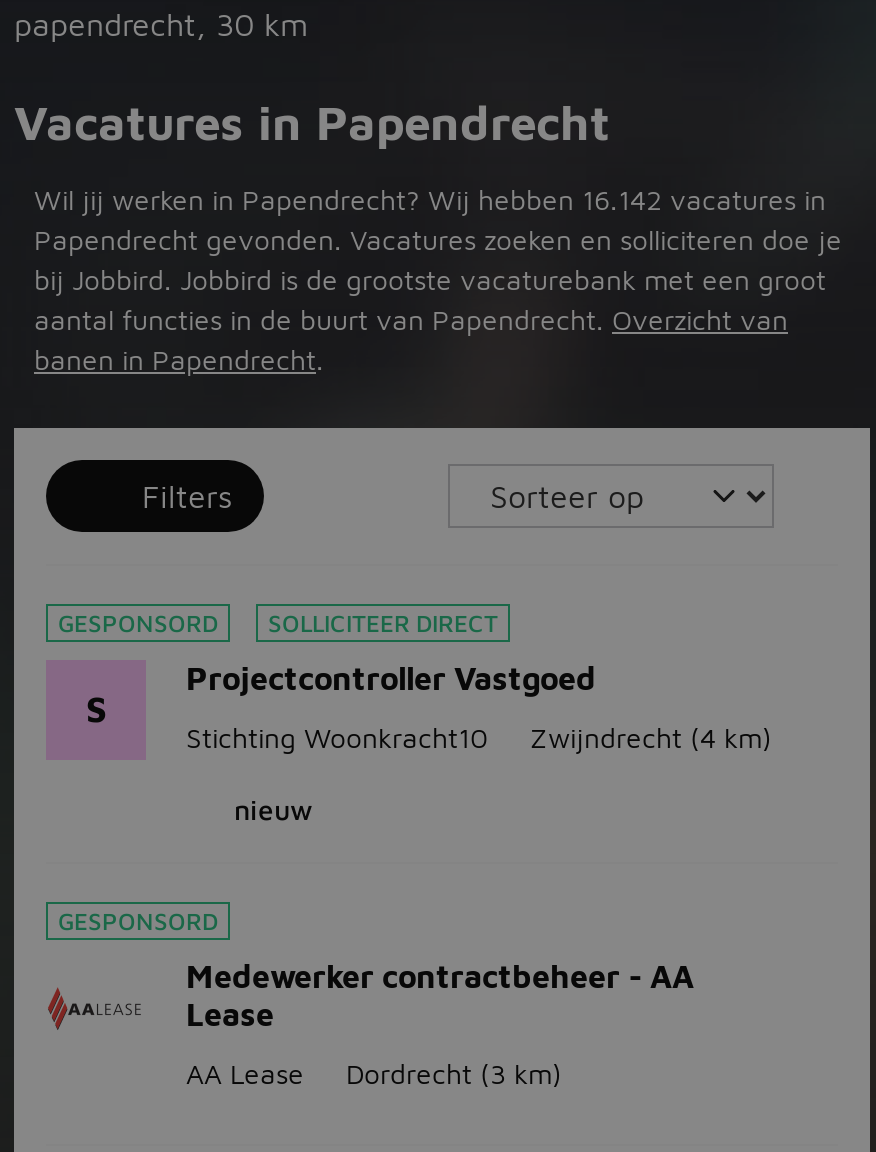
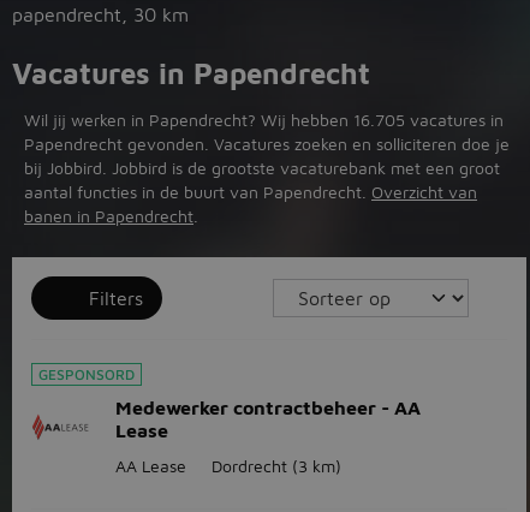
- Wil jij werken in Papendrecht? Wij hebben 16.142 vacatures in
+ Wil jij werken in Papendrecht? Wij hebben 16.705 vacatures in

- SOLLICITEER DIRECT
- S

- Projectcontroller Vastgoed
- Stichting Woonkracht10
- Zwijndrecht (4 km)
- nieuw
- GESPONSORD
